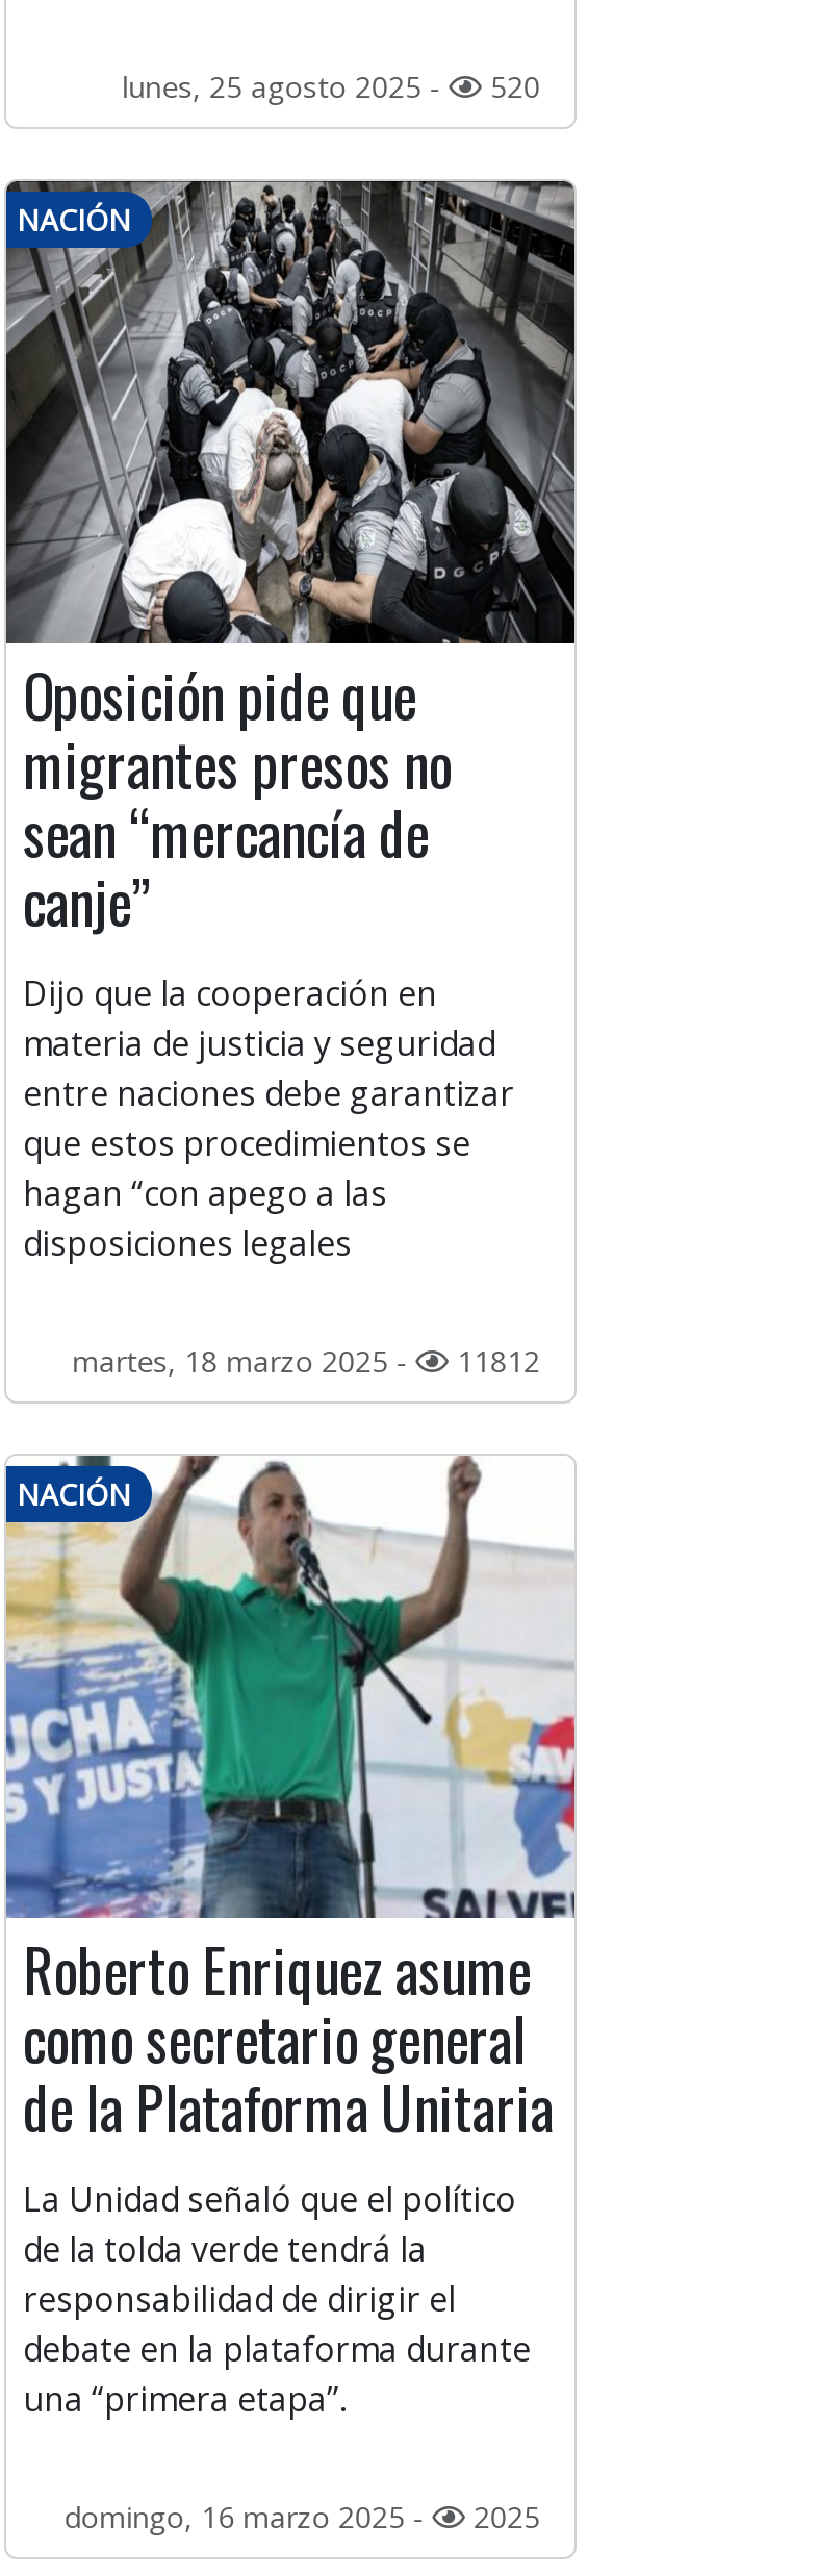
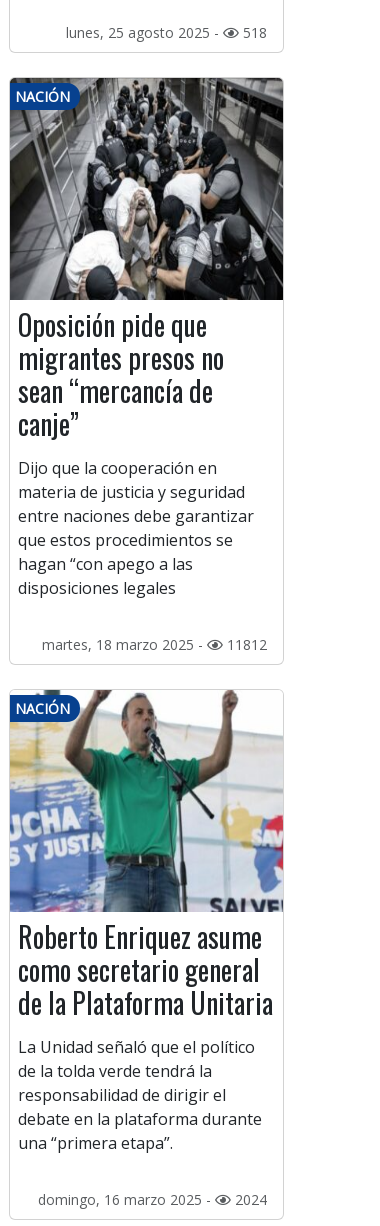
- lunes, 25 agosto 2025 - 520
+ lunes, 25 agosto 2025 - 518

- domingo, 16 marzo 2025 - 2025
+ domingo, 16 marzo 2025 - 2024
